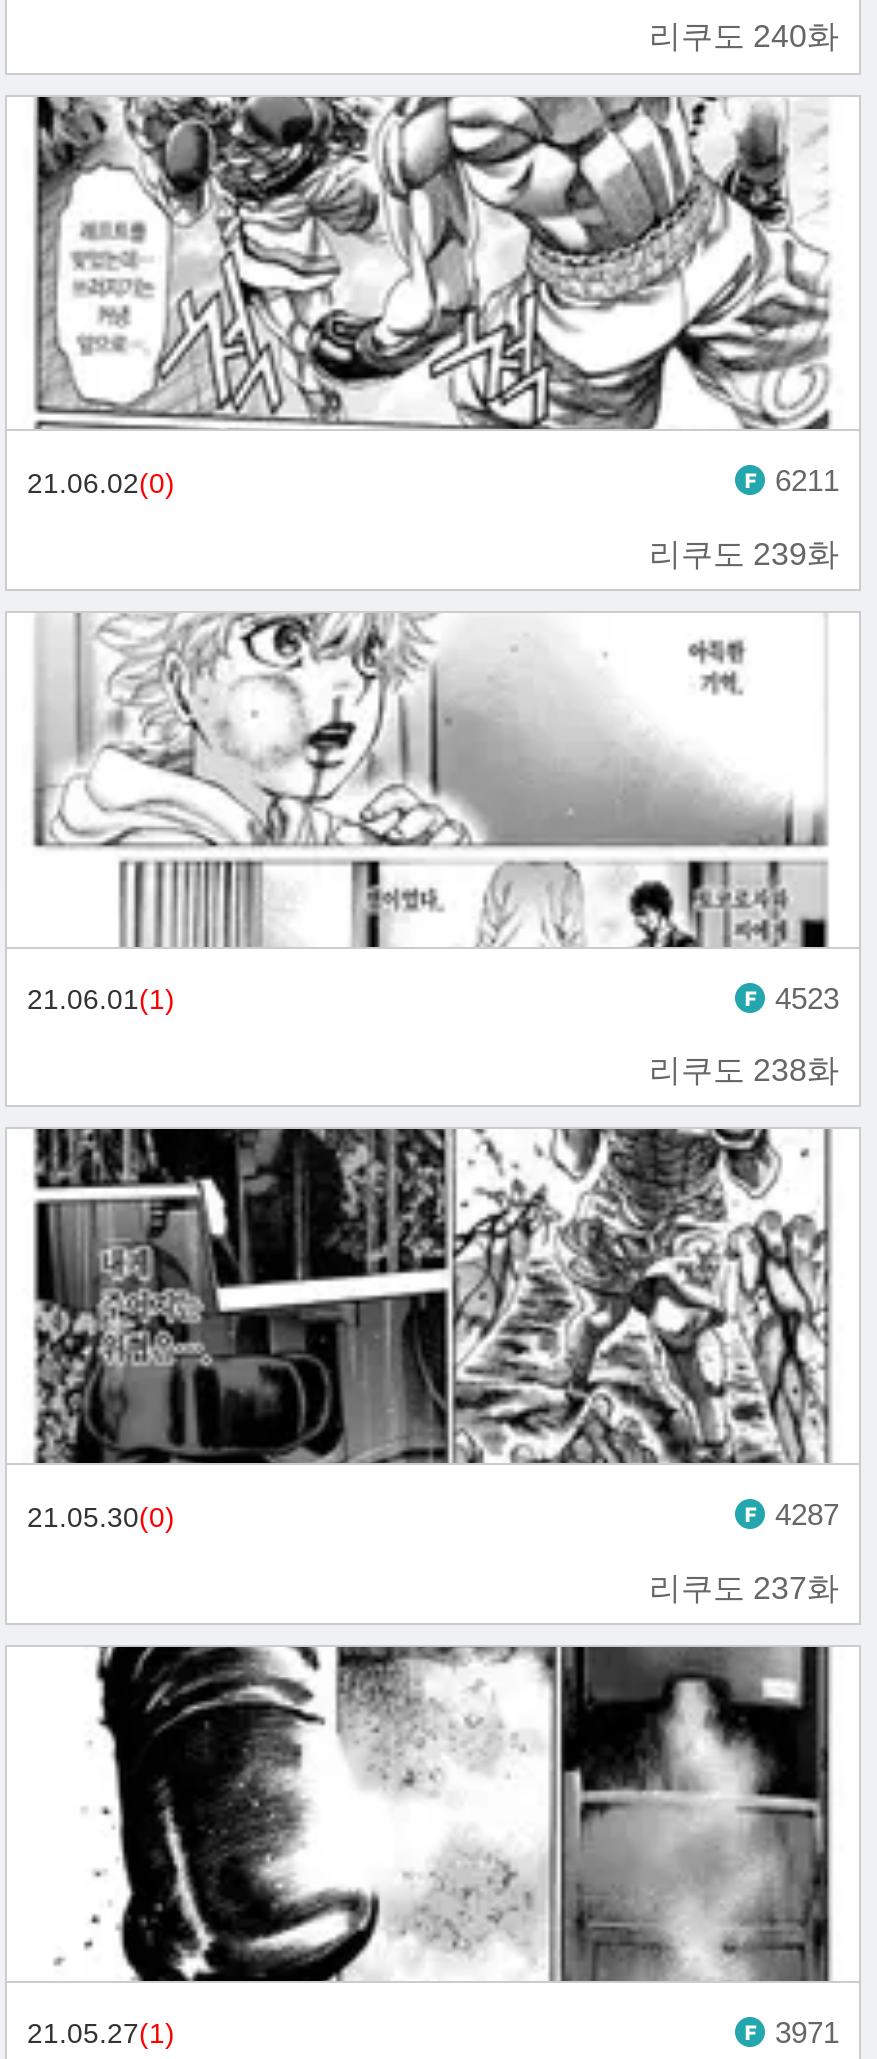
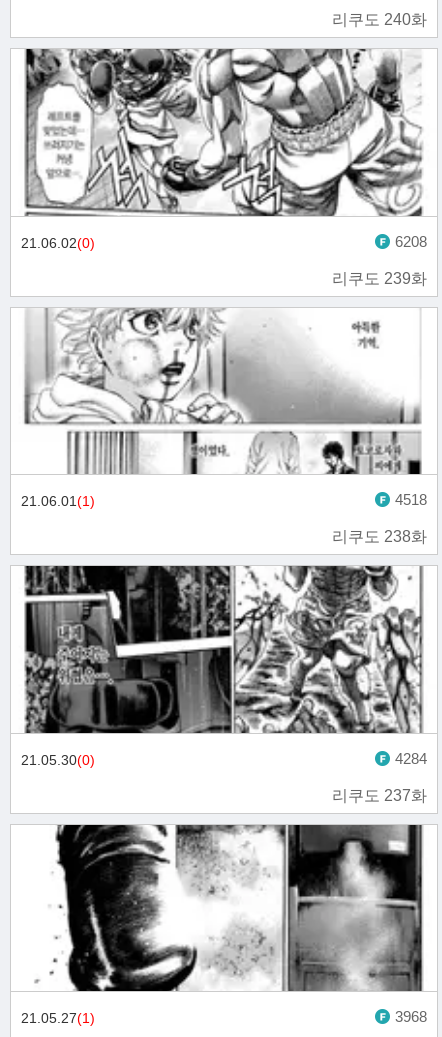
- 6211
+ 6208

- 4523
+ 4518

- 4287
+ 4284

- 3971
+ 3968
